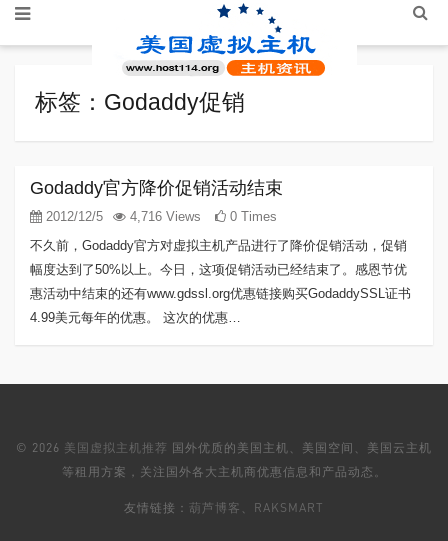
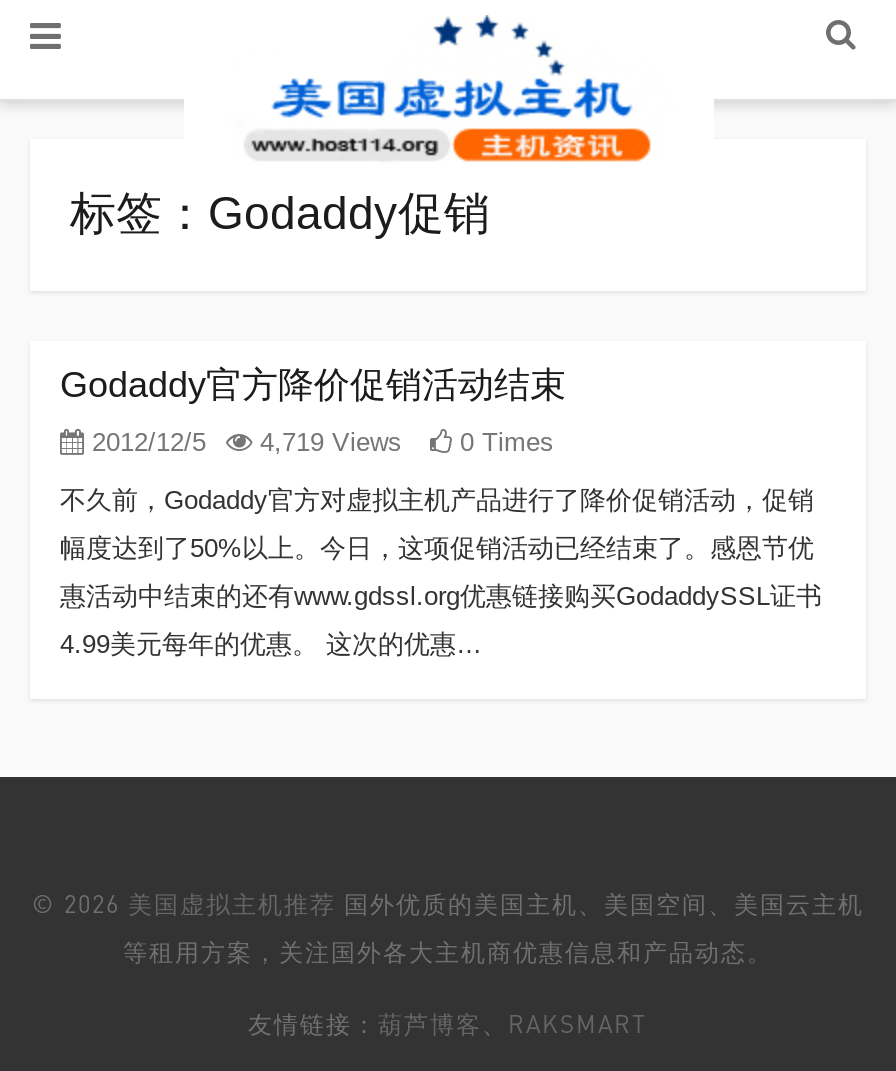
- 2012/12/5 4,716 Views 0 Times
+ 2012/12/5 4,719 Views 0 Times
